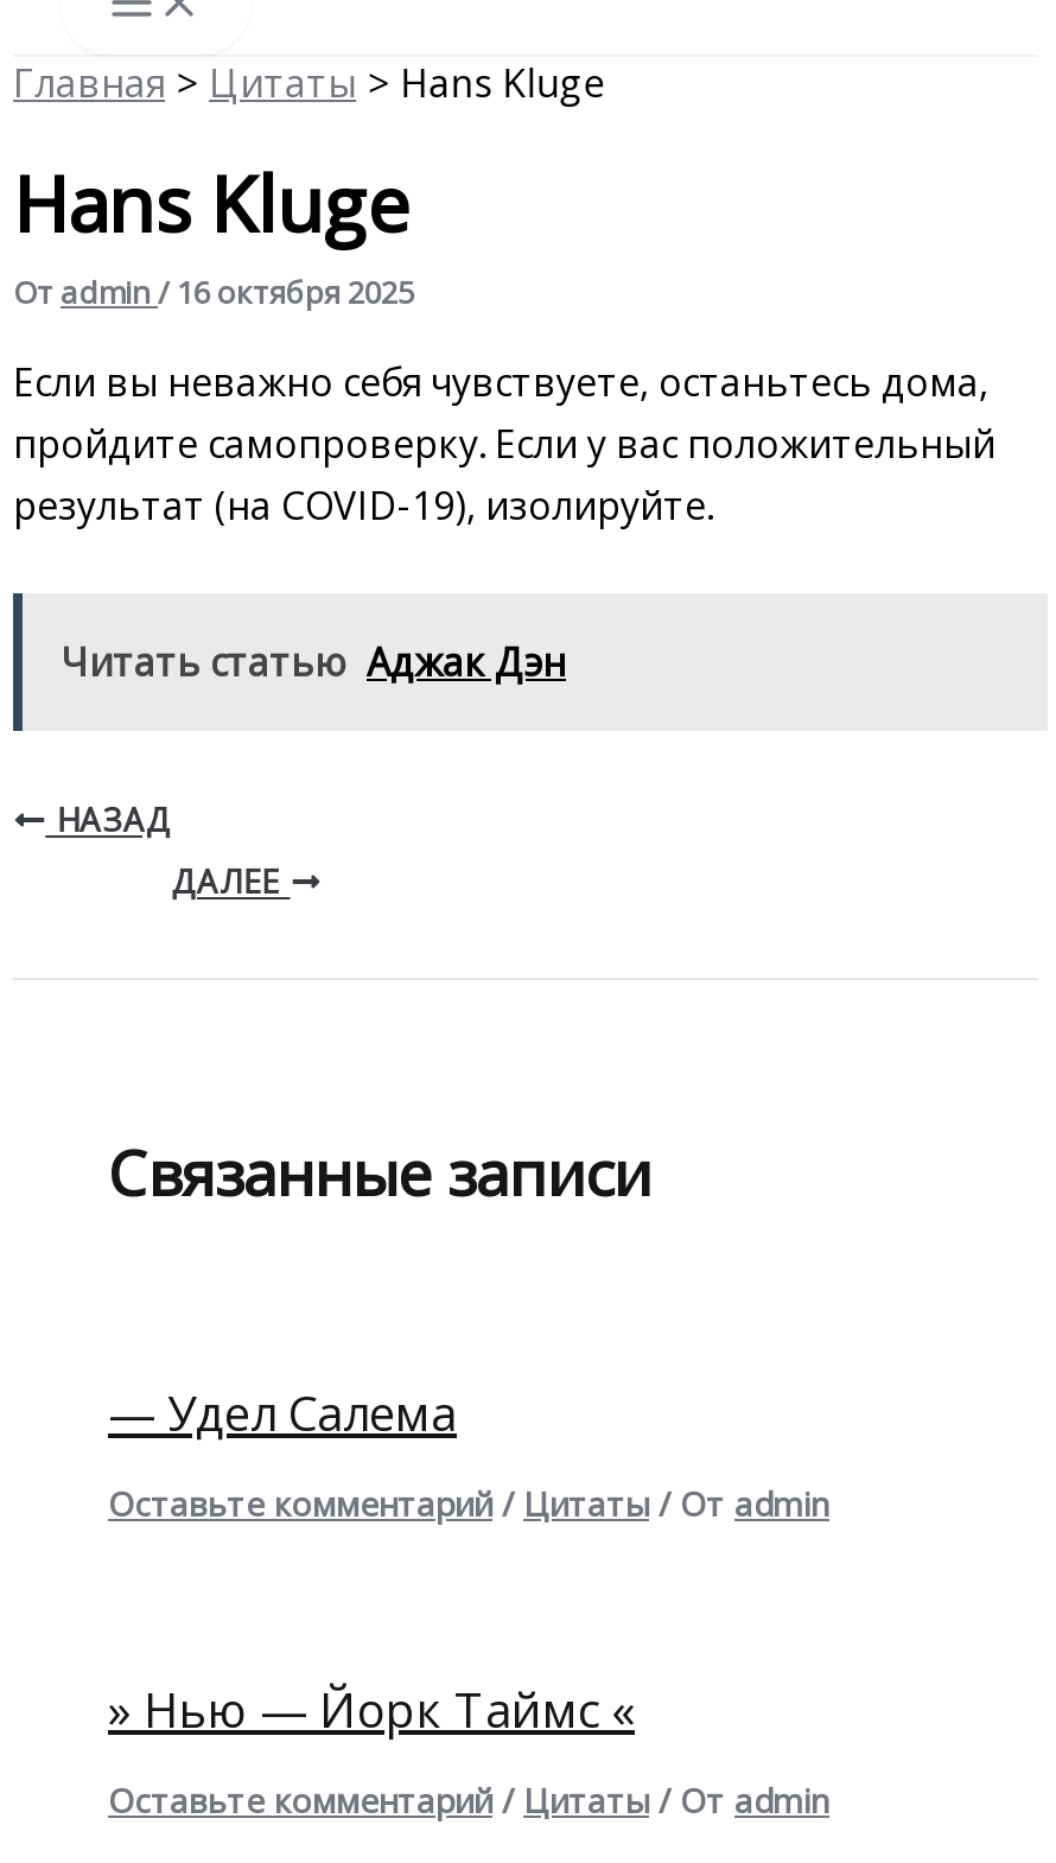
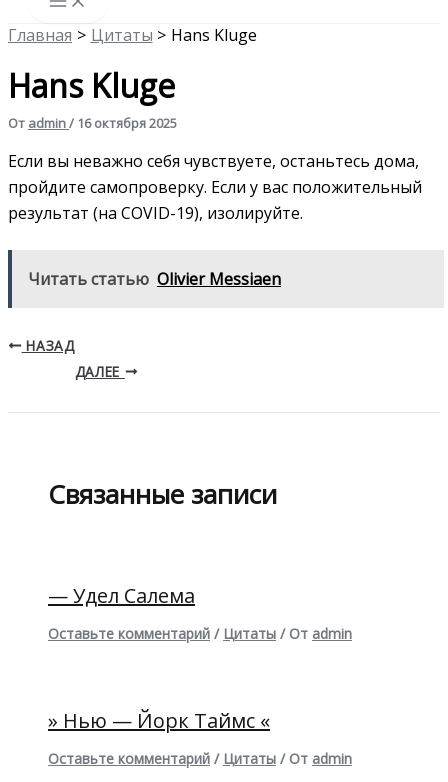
- Читать статью Аджак Дэн
+ Читать статью Olivier Messiaen
